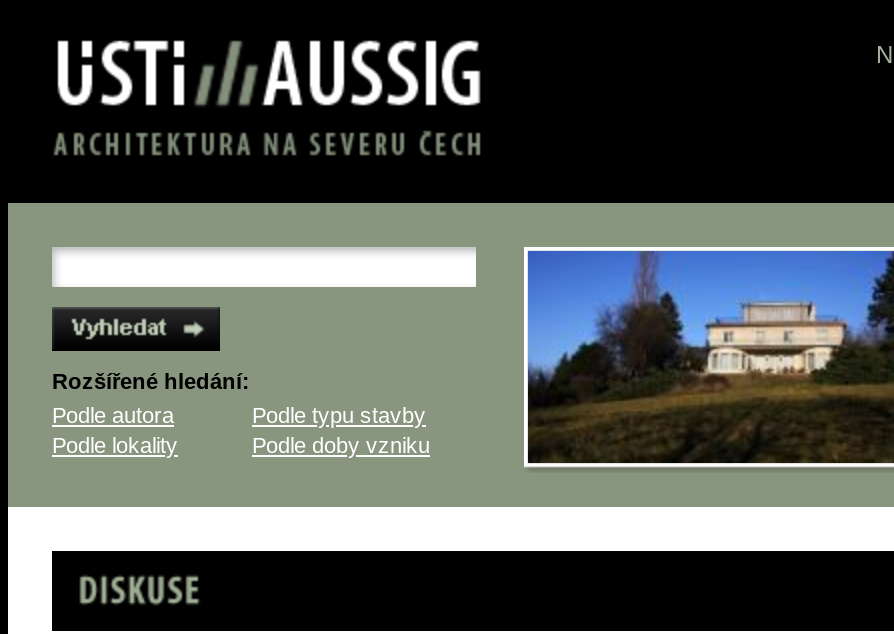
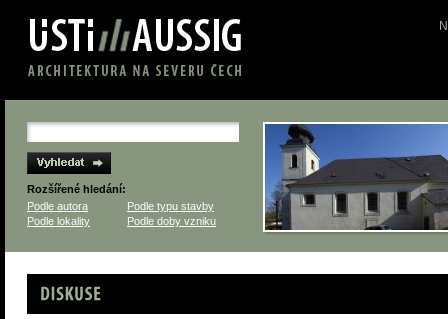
- [image]
+ [image]
